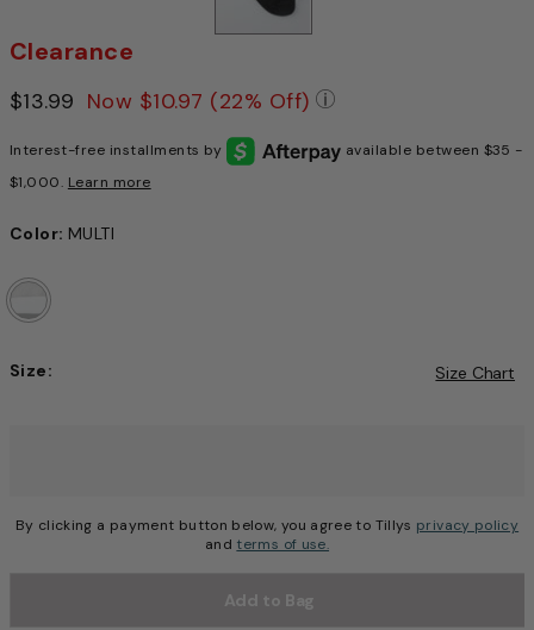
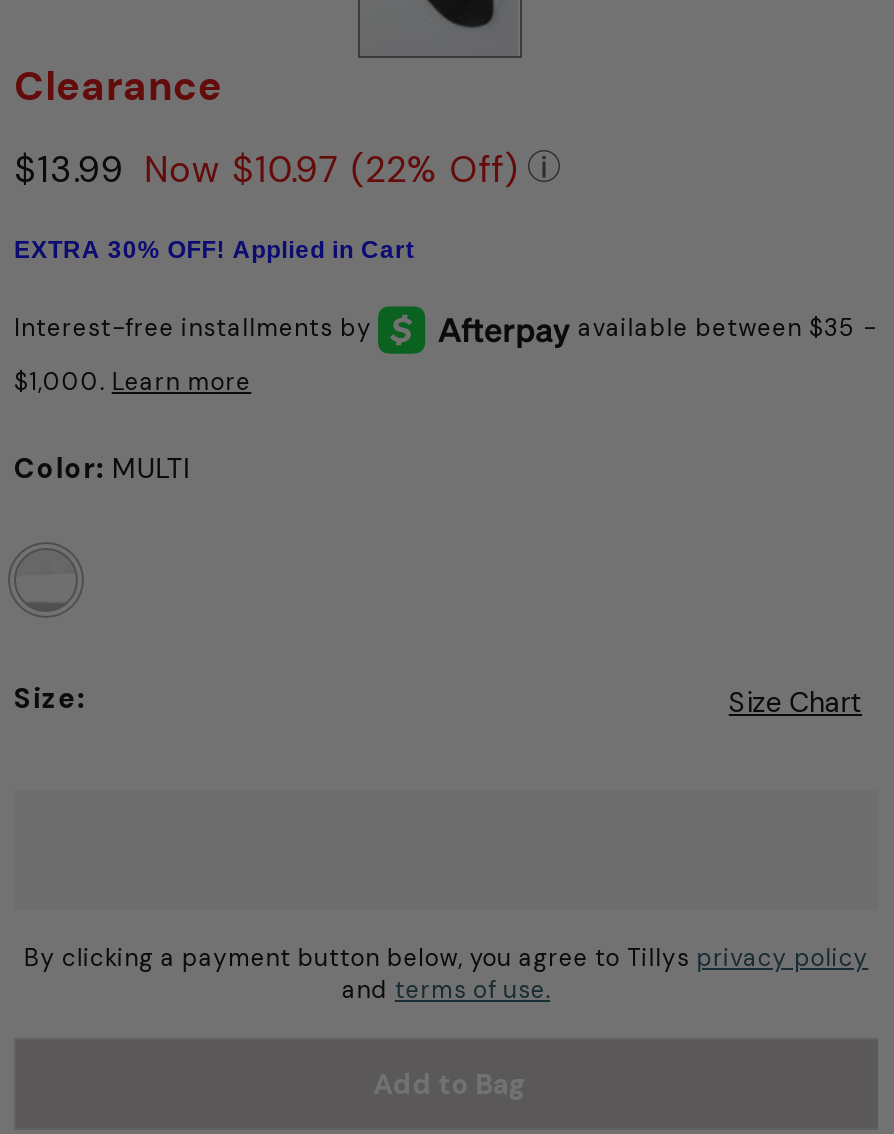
+ EXTRA 30% OFF! Applied in Cart
